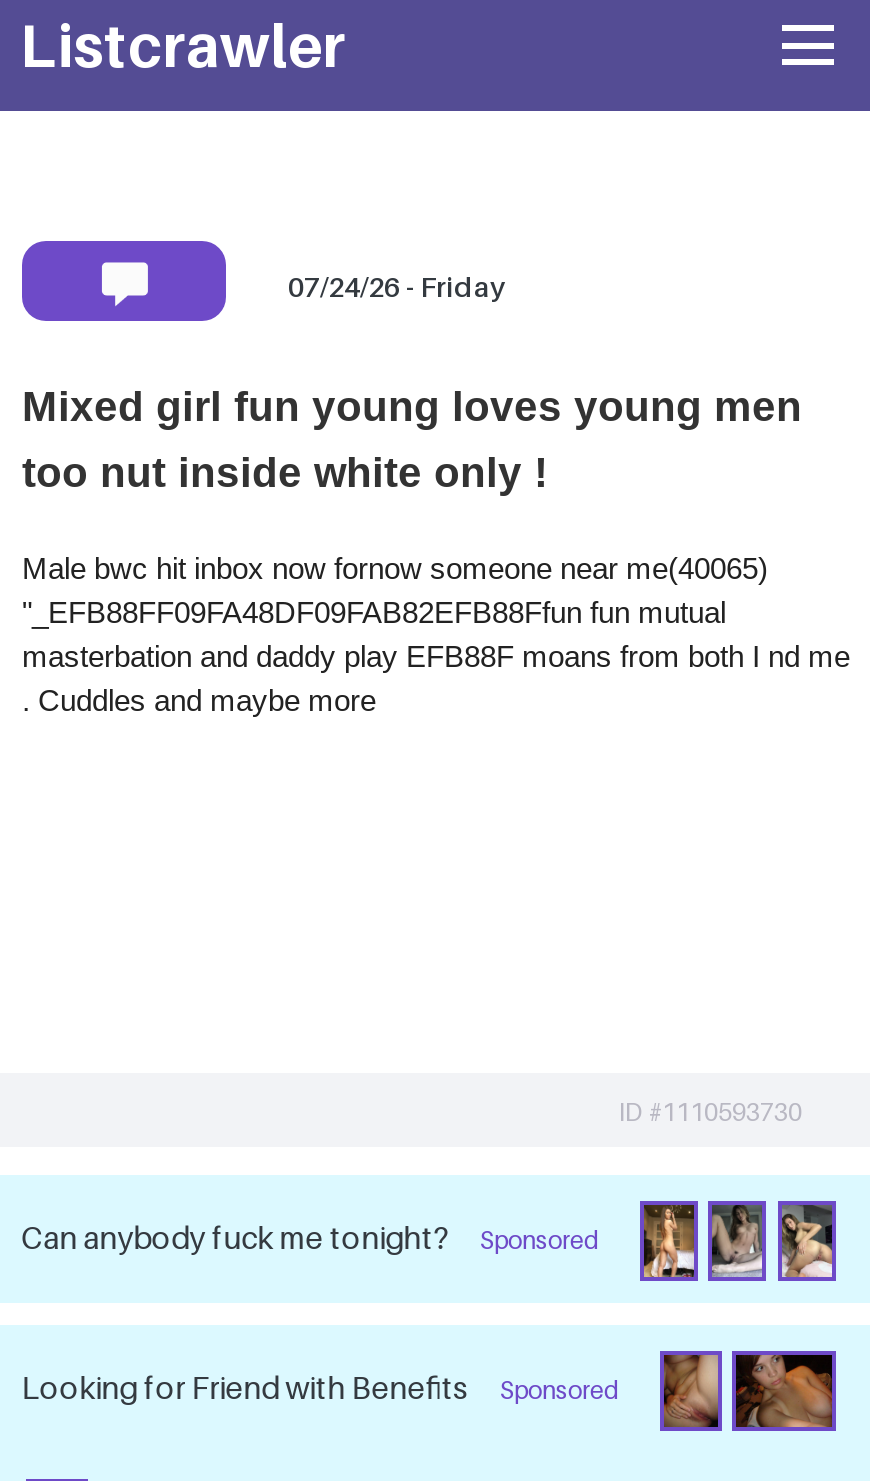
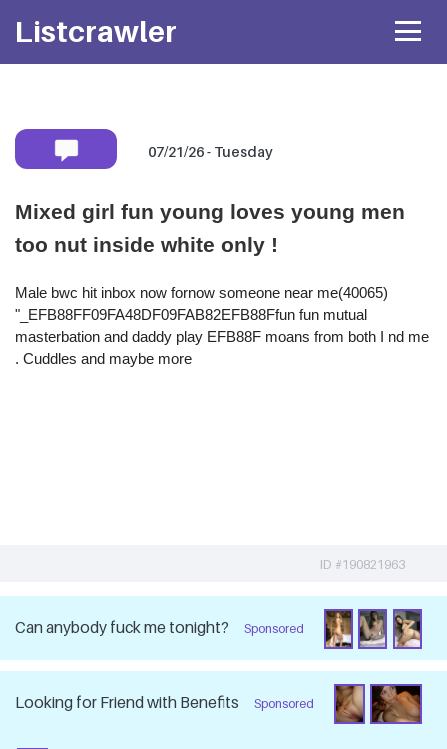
- 07/24/26 - Friday
+ 07/21/26 - Tuesday

- ID #1110593730
+ ID #190821963
